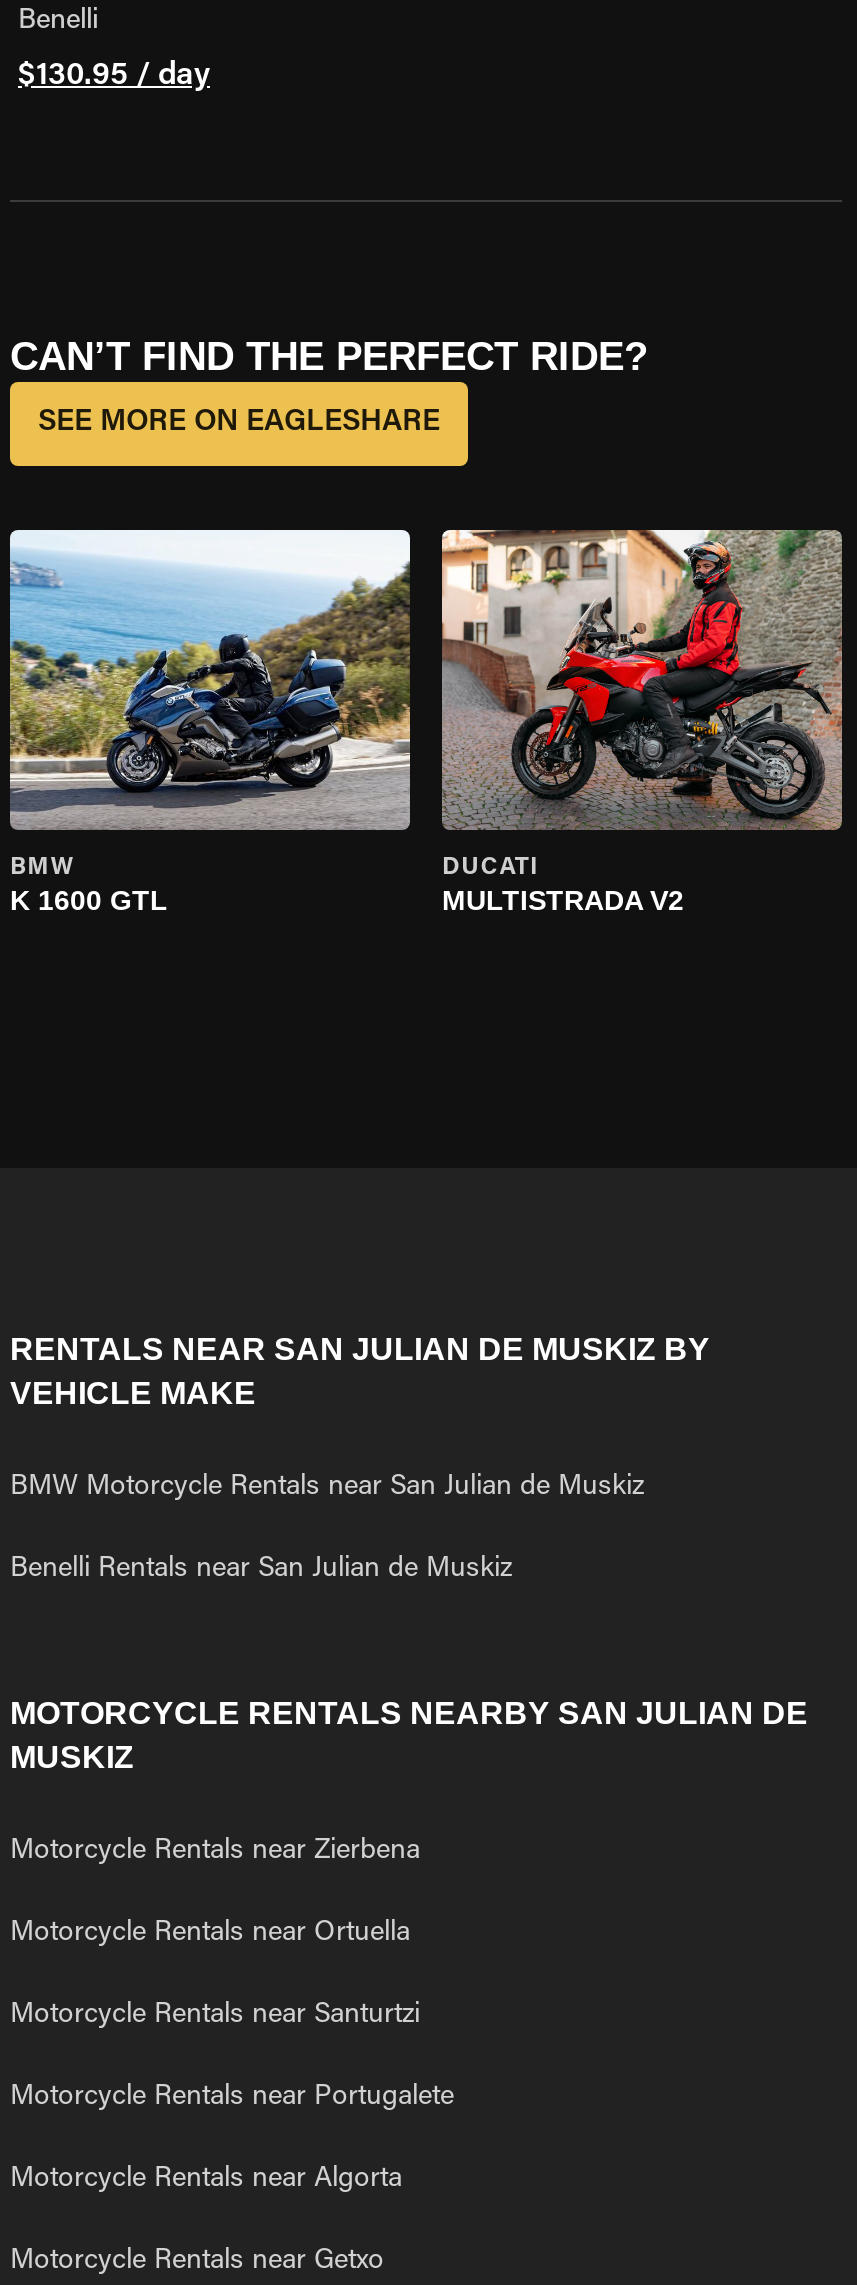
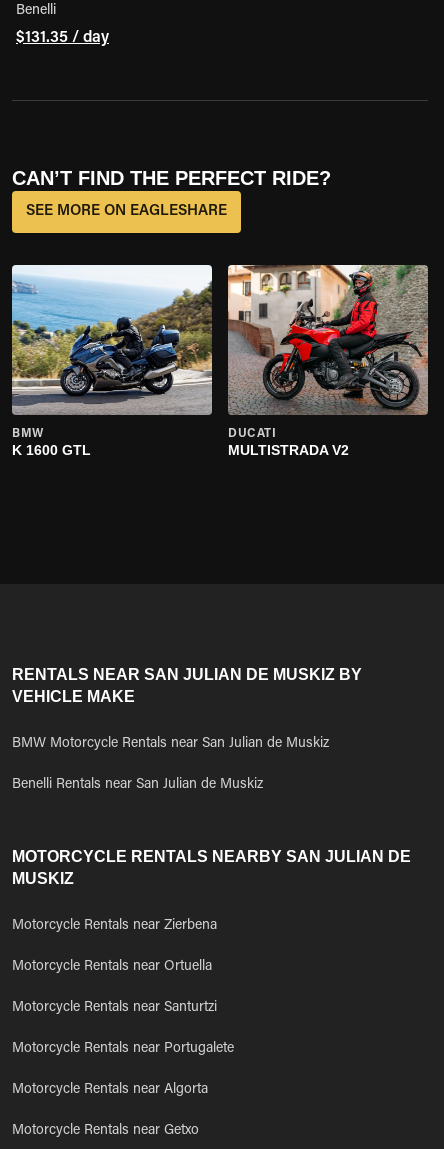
- $130.95 / day
+ $131.35 / day
